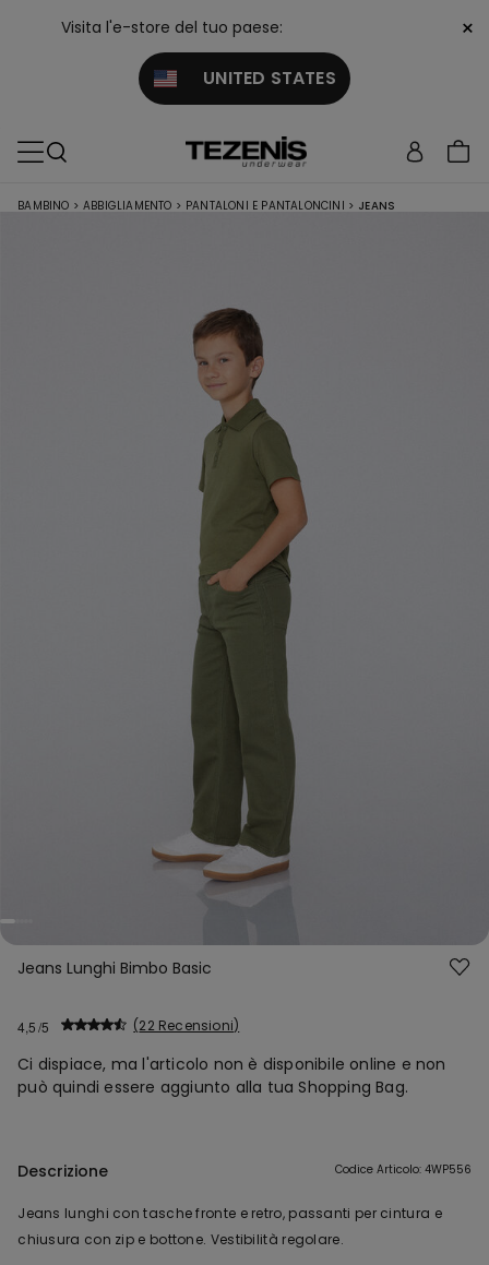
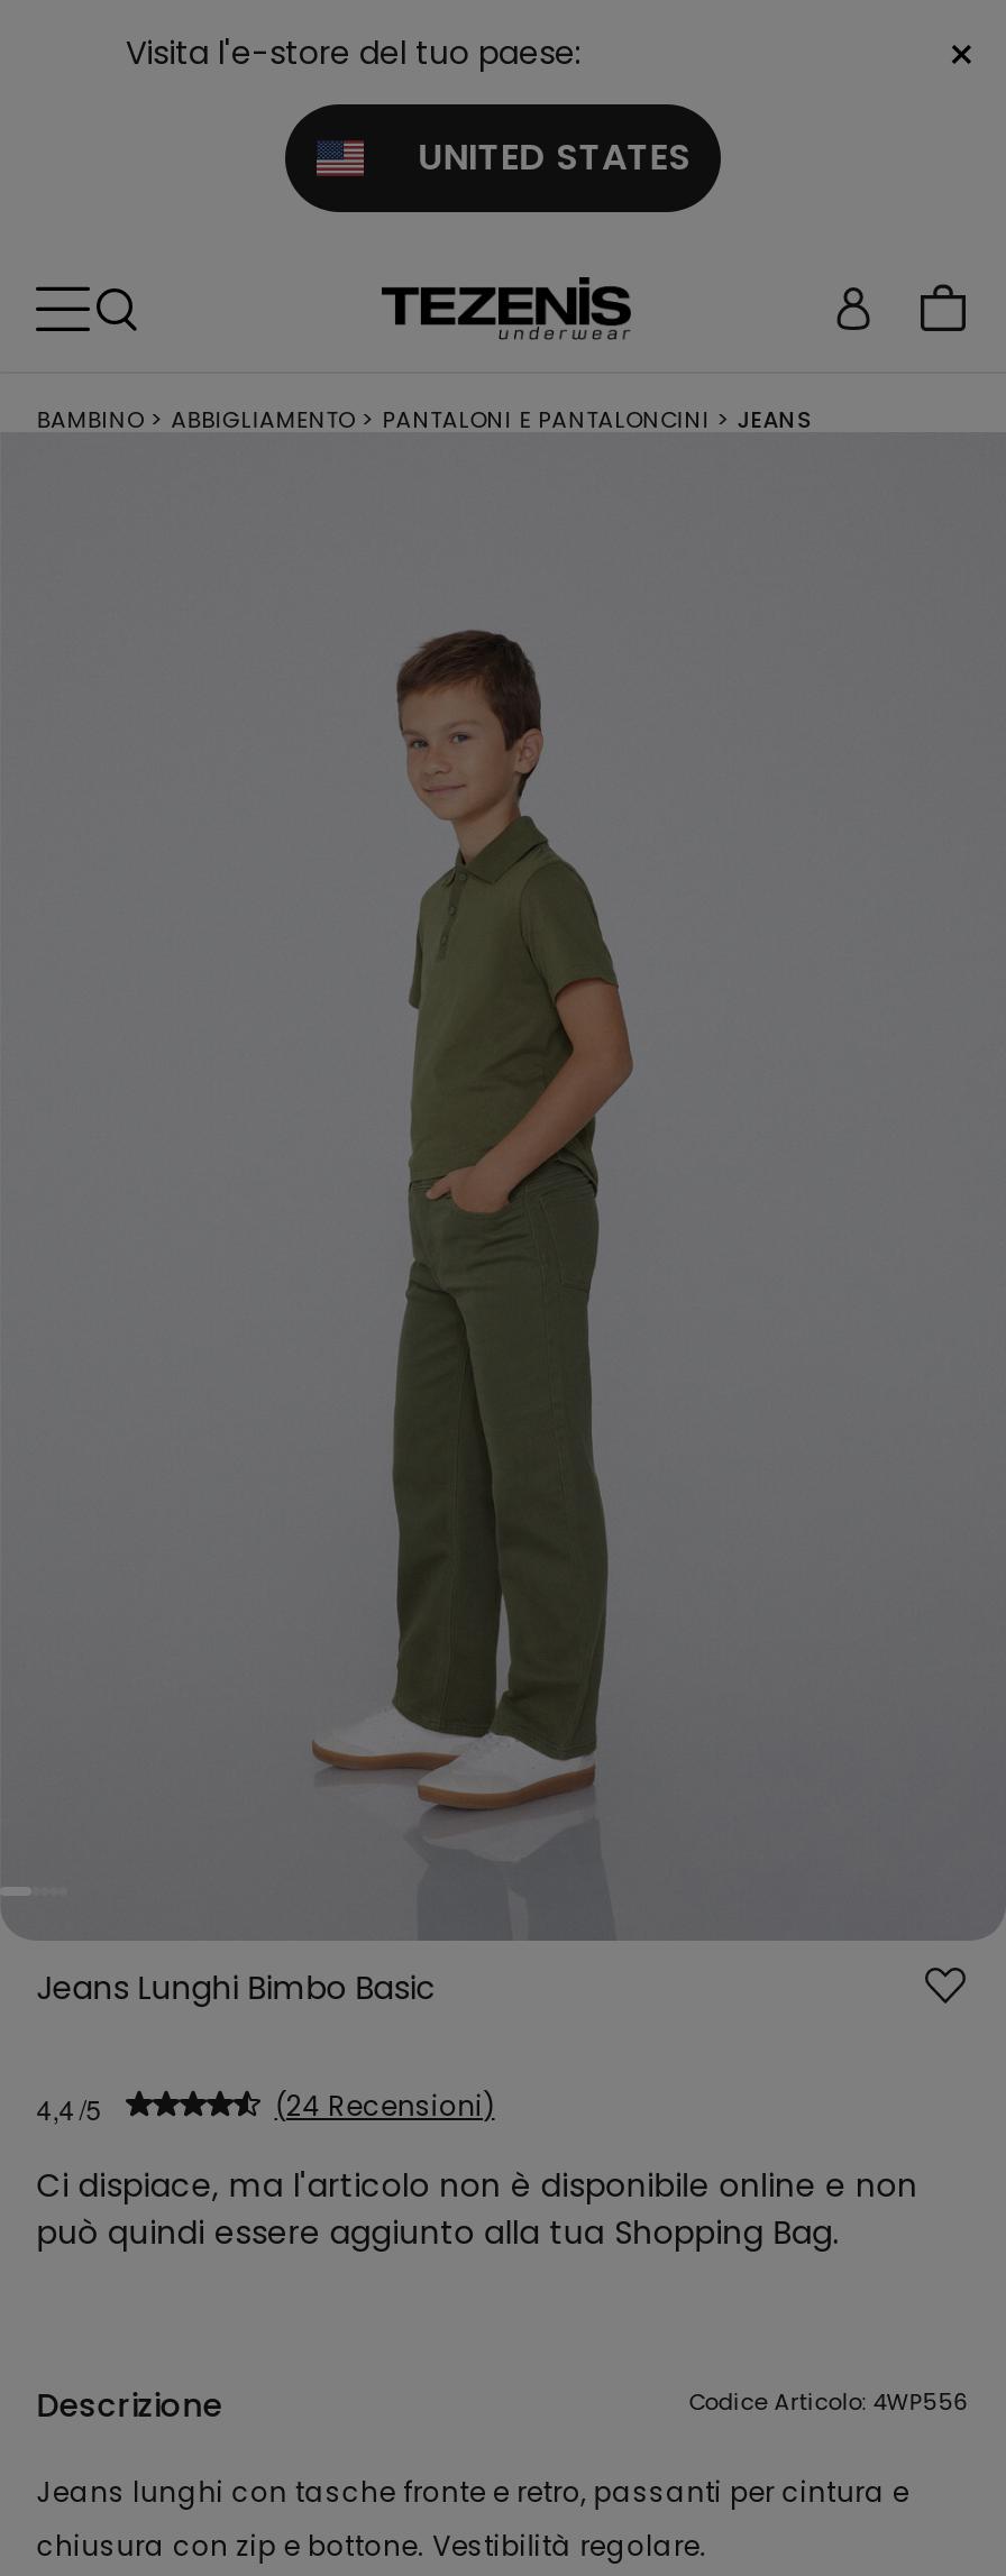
- 4,5
+ 4,4

- 22 Recensioni
+ 24 Recensioni
